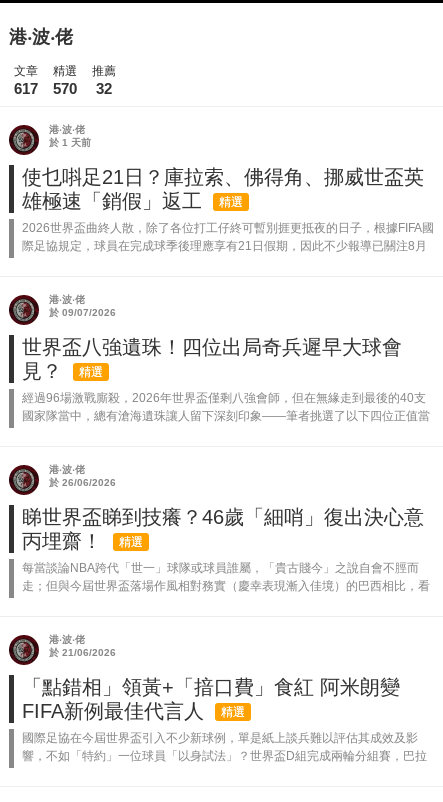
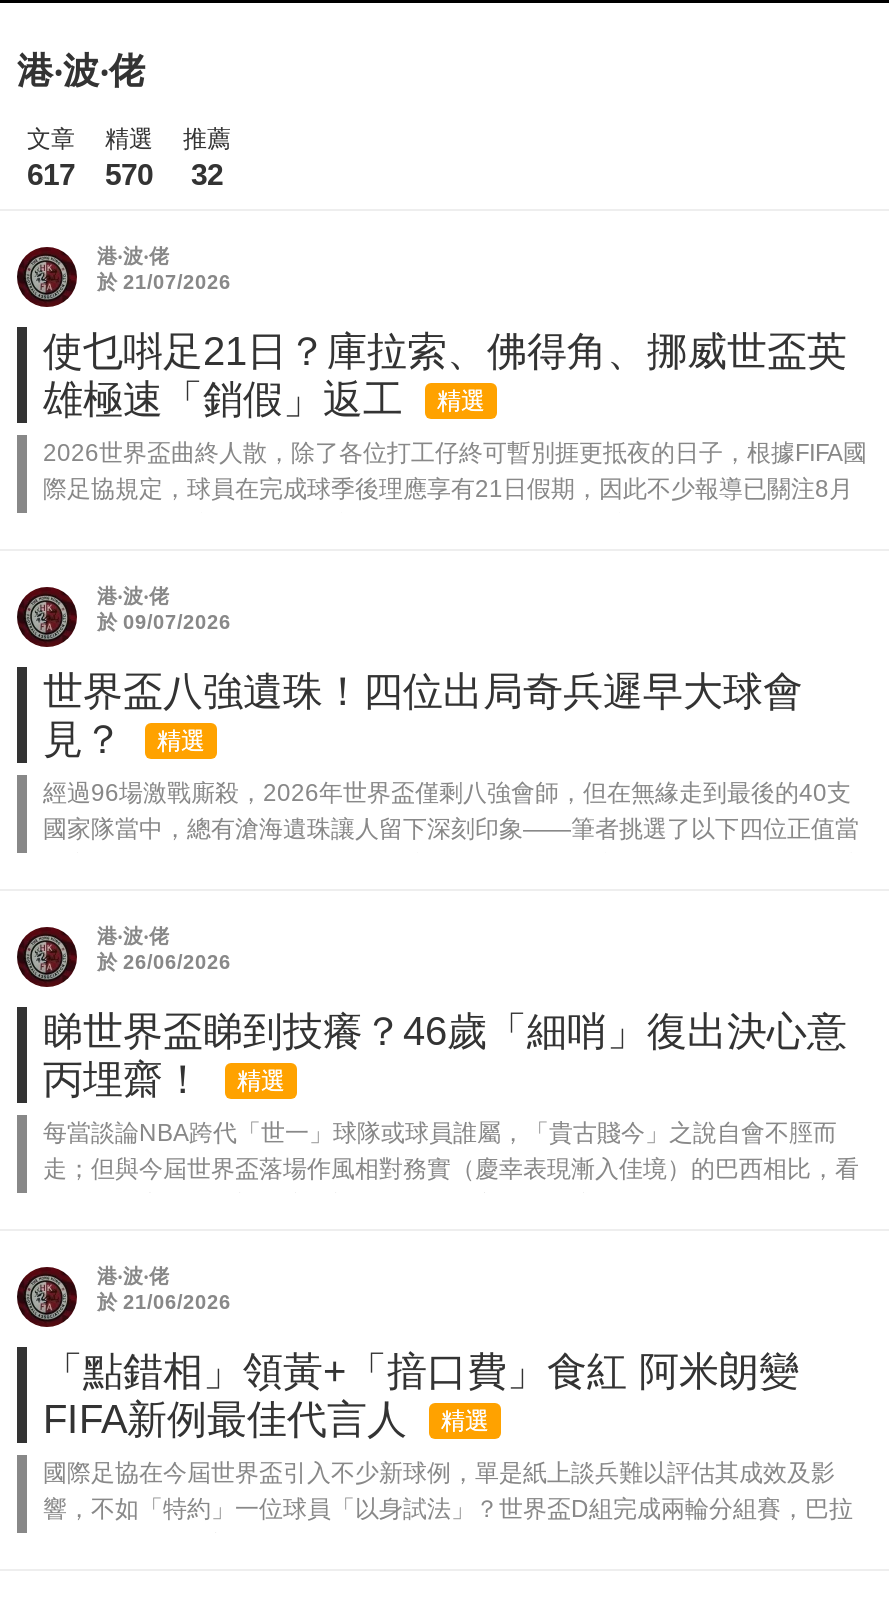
- 於 1 天前
+ 於 21/07/2026
